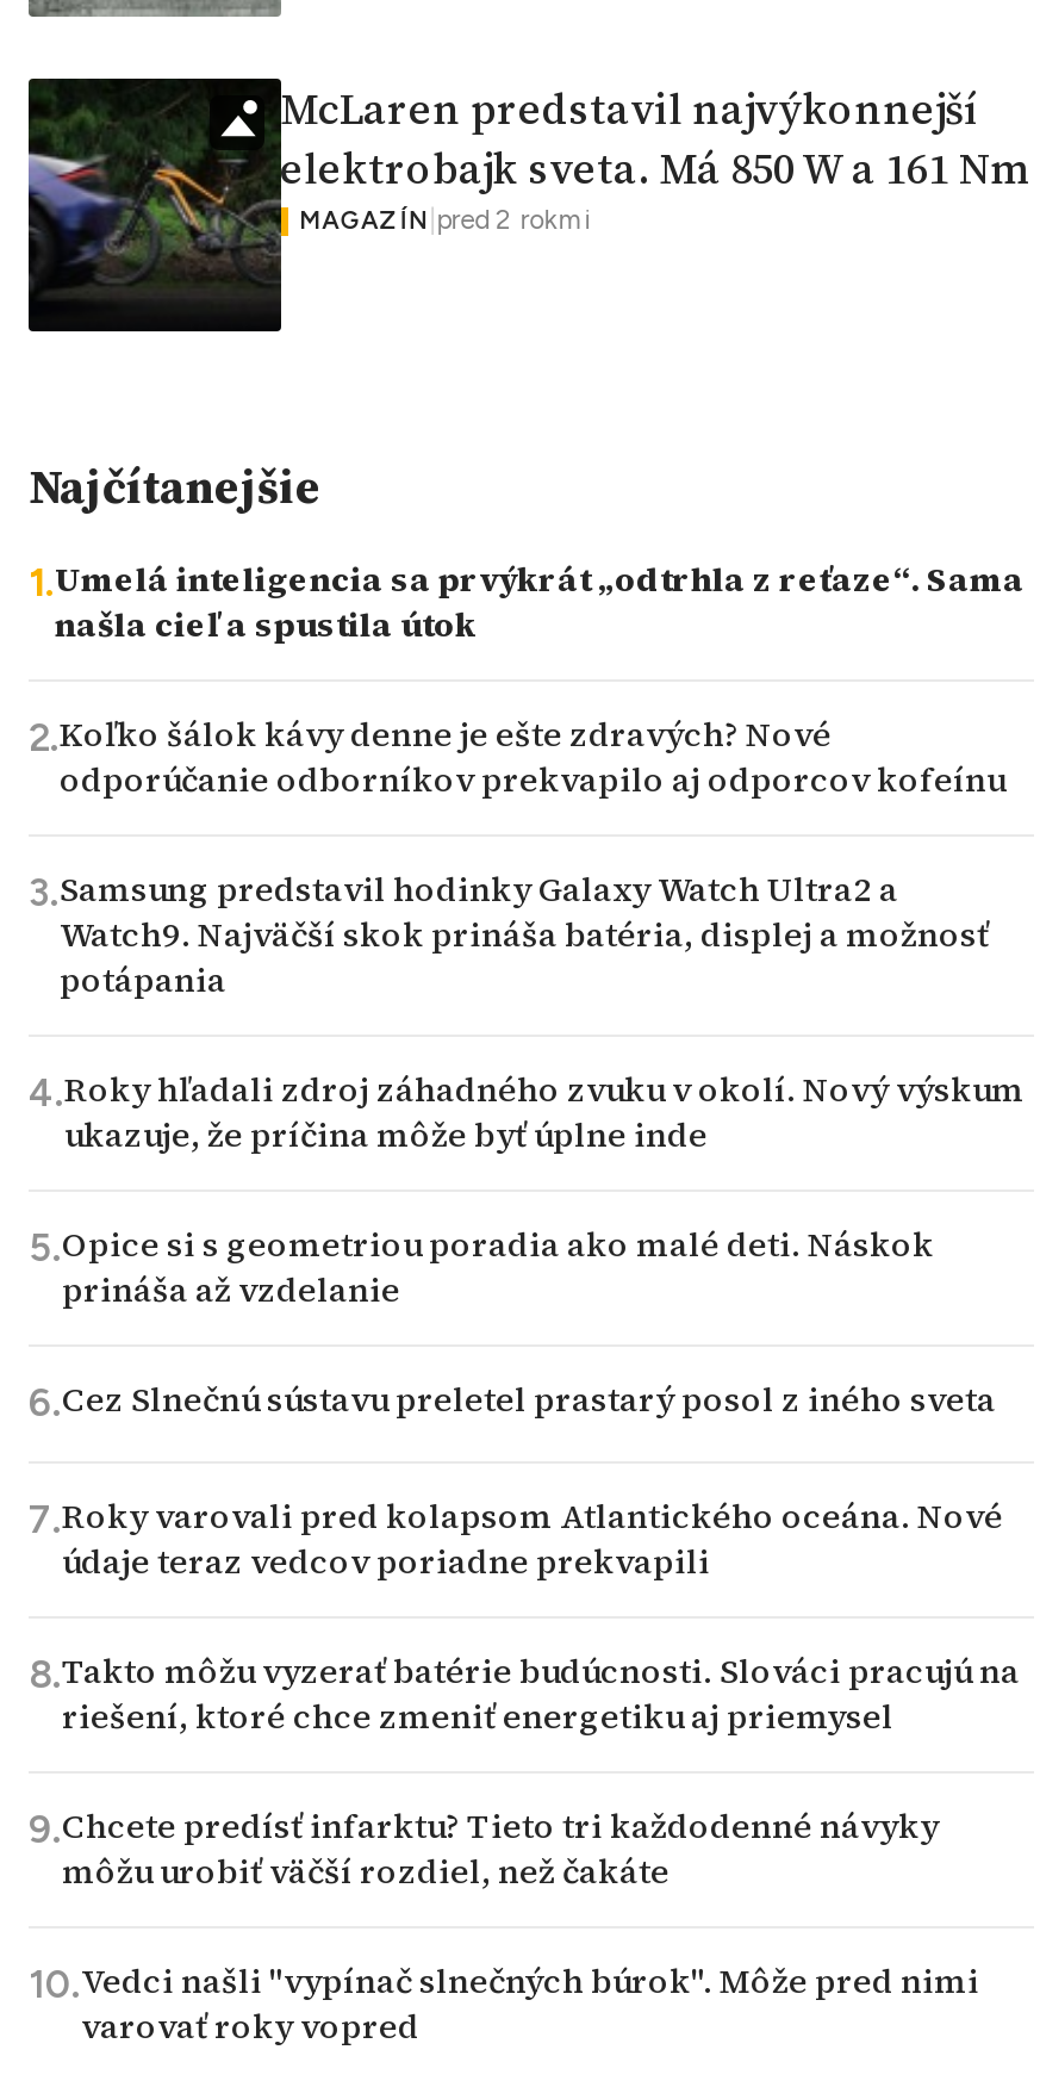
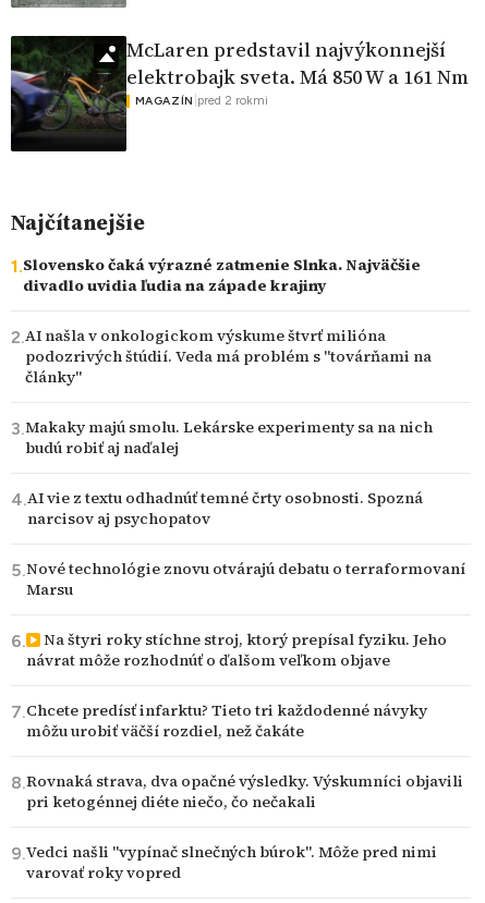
- Umelá inteligencia sa prvýkrát „odtrhla z reťaze“. Sama
- našla cieľ a spustila útok
- Koľko šálok kávy denne je ešte zdravých? Nové
- odporúčanie odborníkov prekvapilo aj odporcov kofeínu
- Samsung predstavil hodinky Galaxy Watch Ultra2 a
- Watch9. Najväčší skok prináša batéria, displej a možnosť
- potápania
- Roky hľadali zdroj záhadného zvuku v okolí. Nový výskum
- ukazuje, že príčina môže byť úplne inde
- Opice si s geometriou poradia ako malé deti. Náskok
- prináša až vzdelanie
- Cez Slnečnú sústavu preletel prastarý posol z iného sveta
- Roky varovali pred kolapsom Atlantického oceána. Nové
- údaje teraz vedcov poriadne prekvapili
- Takto môžu vyzerať batérie budúcnosti. Slováci pracujú na
- riešení, ktoré chce zmeniť energetiku aj priemysel
+ Slovensko čaká výrazné zatmenie Slnka. Najväčšie
+ divadlo uvidia ľudia na západe krajiny
+ AI našla v onkologickom výskume štvrť milióna
+ podozrivých štúdií. Veda má problém s "továrňami na
+ články"
+ Makaky majú smolu. Lekárske experimenty sa na nich
+ budú robiť aj naďalej
+ AI vie z textu odhadnúť temné črty osobnosti. Spozná
+ narcisov aj psychopatov
+ Nové technológie znovu otvárajú debatu o terraformovaní
+ Marsu
+ Na štyri roky stíchne stroj, ktorý prepísal fyziku. Jeho
+ návrat môže rozhodnúť o ďalšom veľkom objave

moved up: Chcete predísť infarktu? Tieto tri každodenné návyky | môžu urobiť väčší rozdiel, než čakáte

+ Rovnaká strava, dva opačné výsledky. Výskumníci objavili
+ pri ketogénnej diéte niečo, čo nečakali
